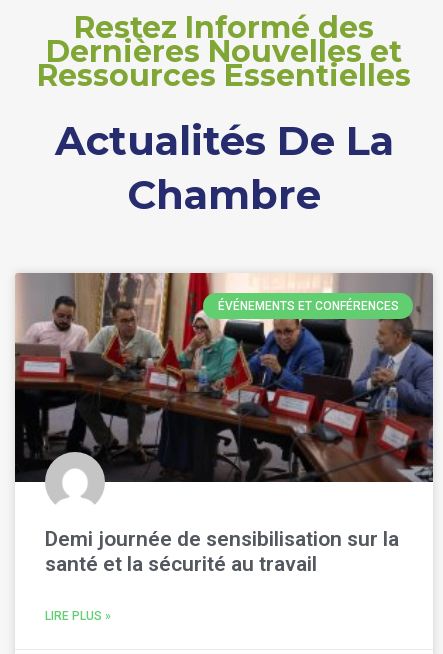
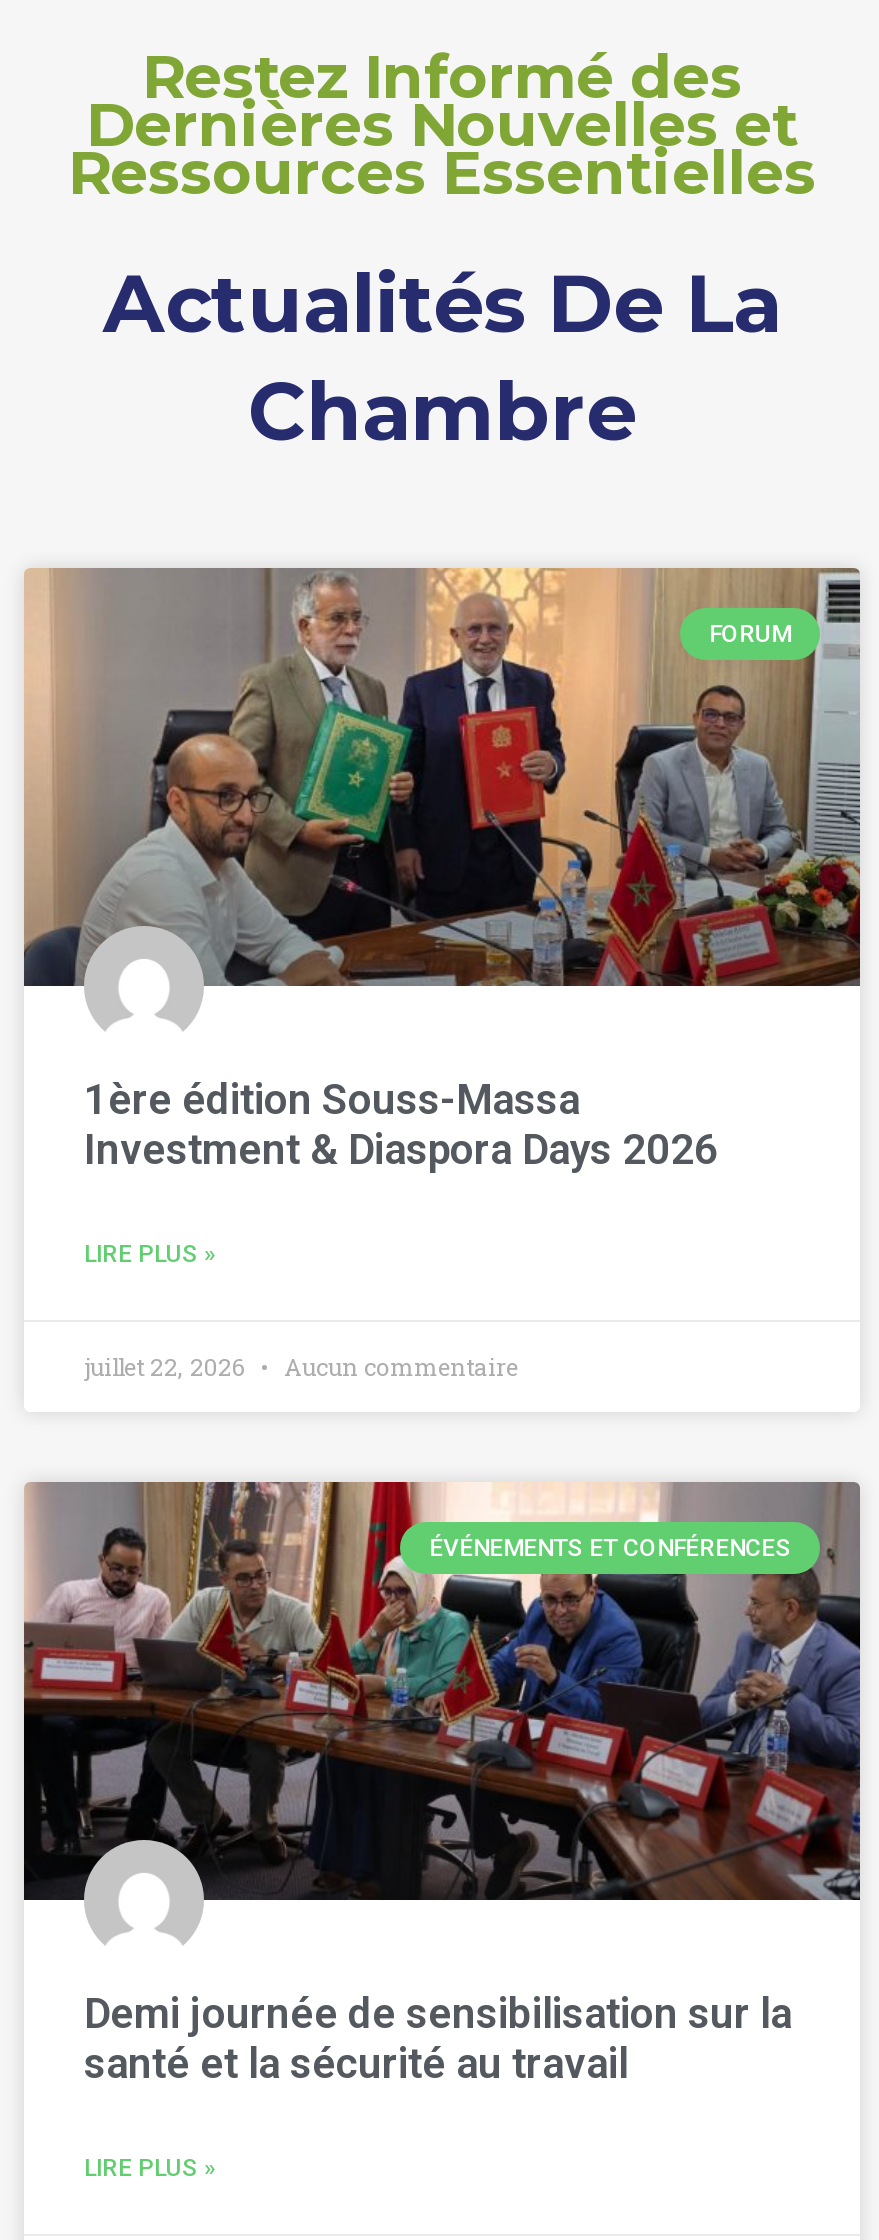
+ [image]
+ FORUM

+ 1ère édition Souss-Massa
+ Investment & Diaspora Days 2026
+ LIRE PLUS »

+ juillet 22, 2026
+ Aucun commentaire
